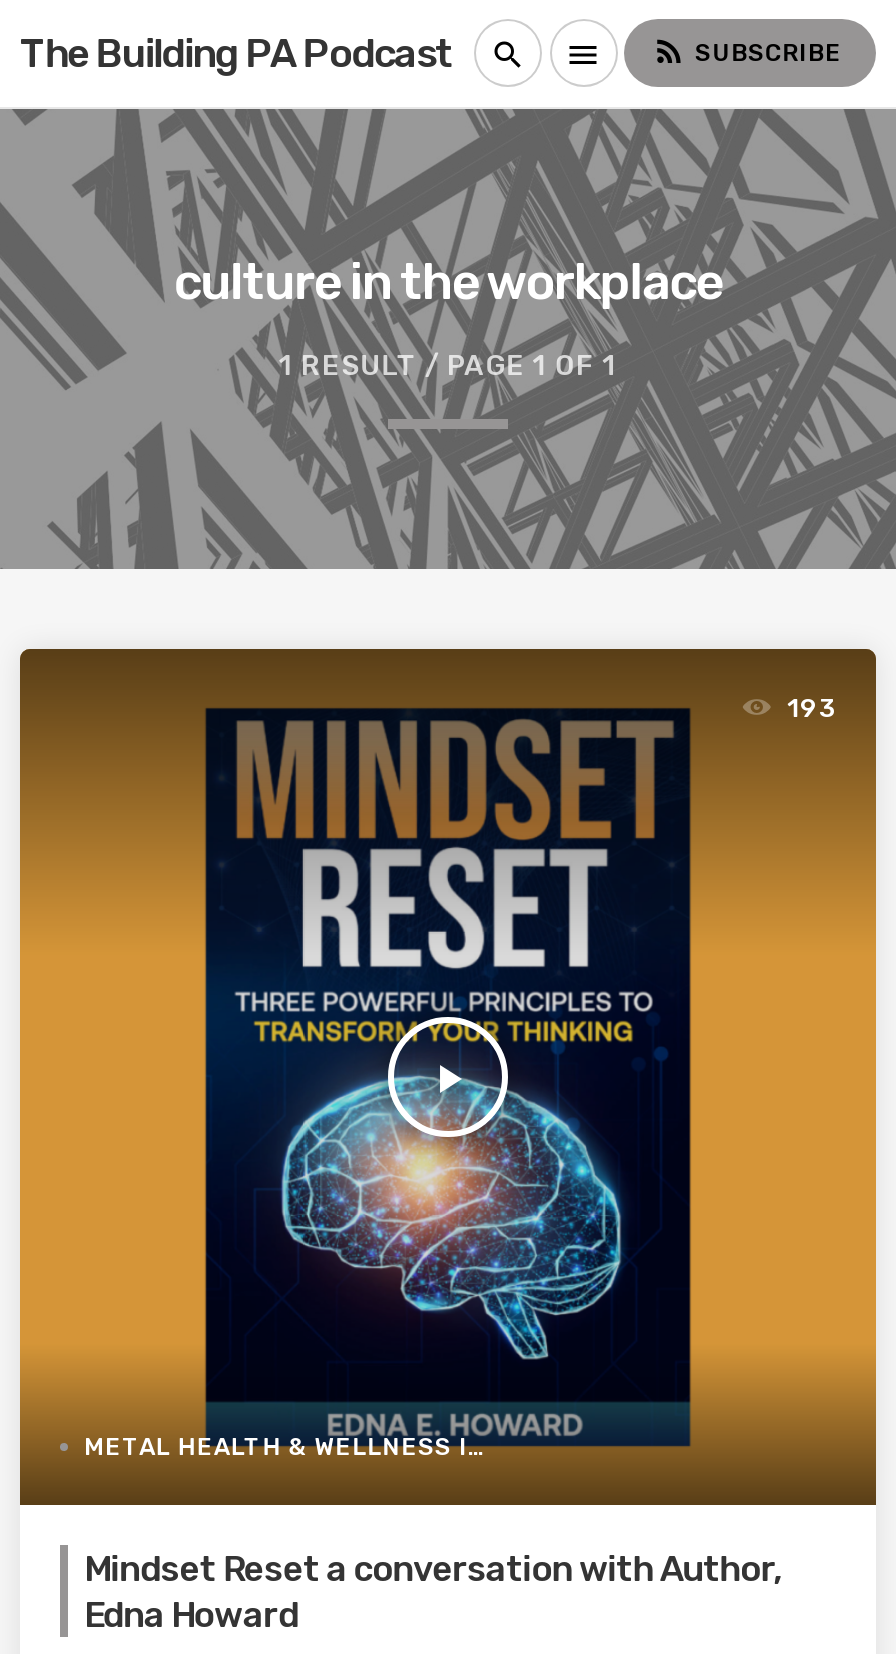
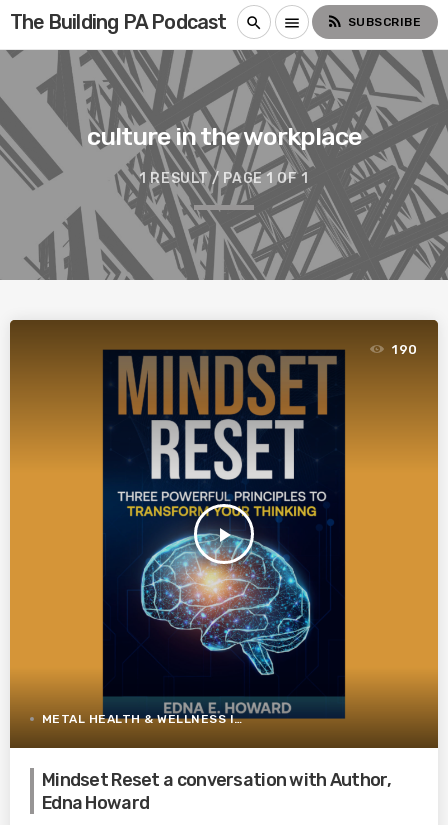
- 193
+ 190
